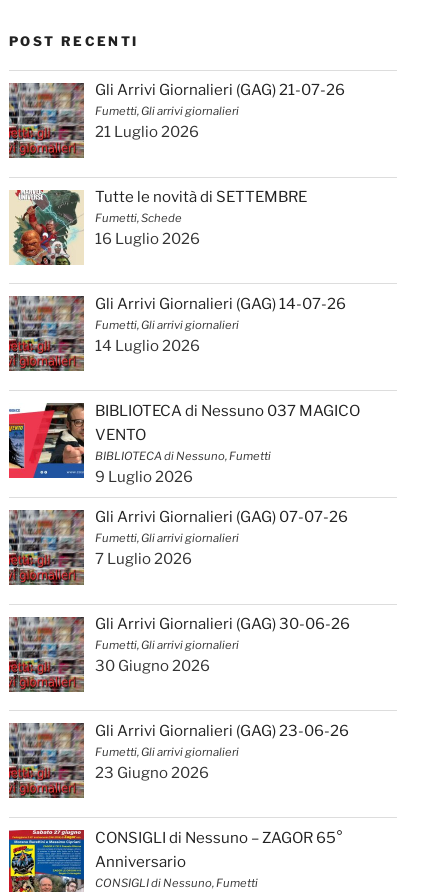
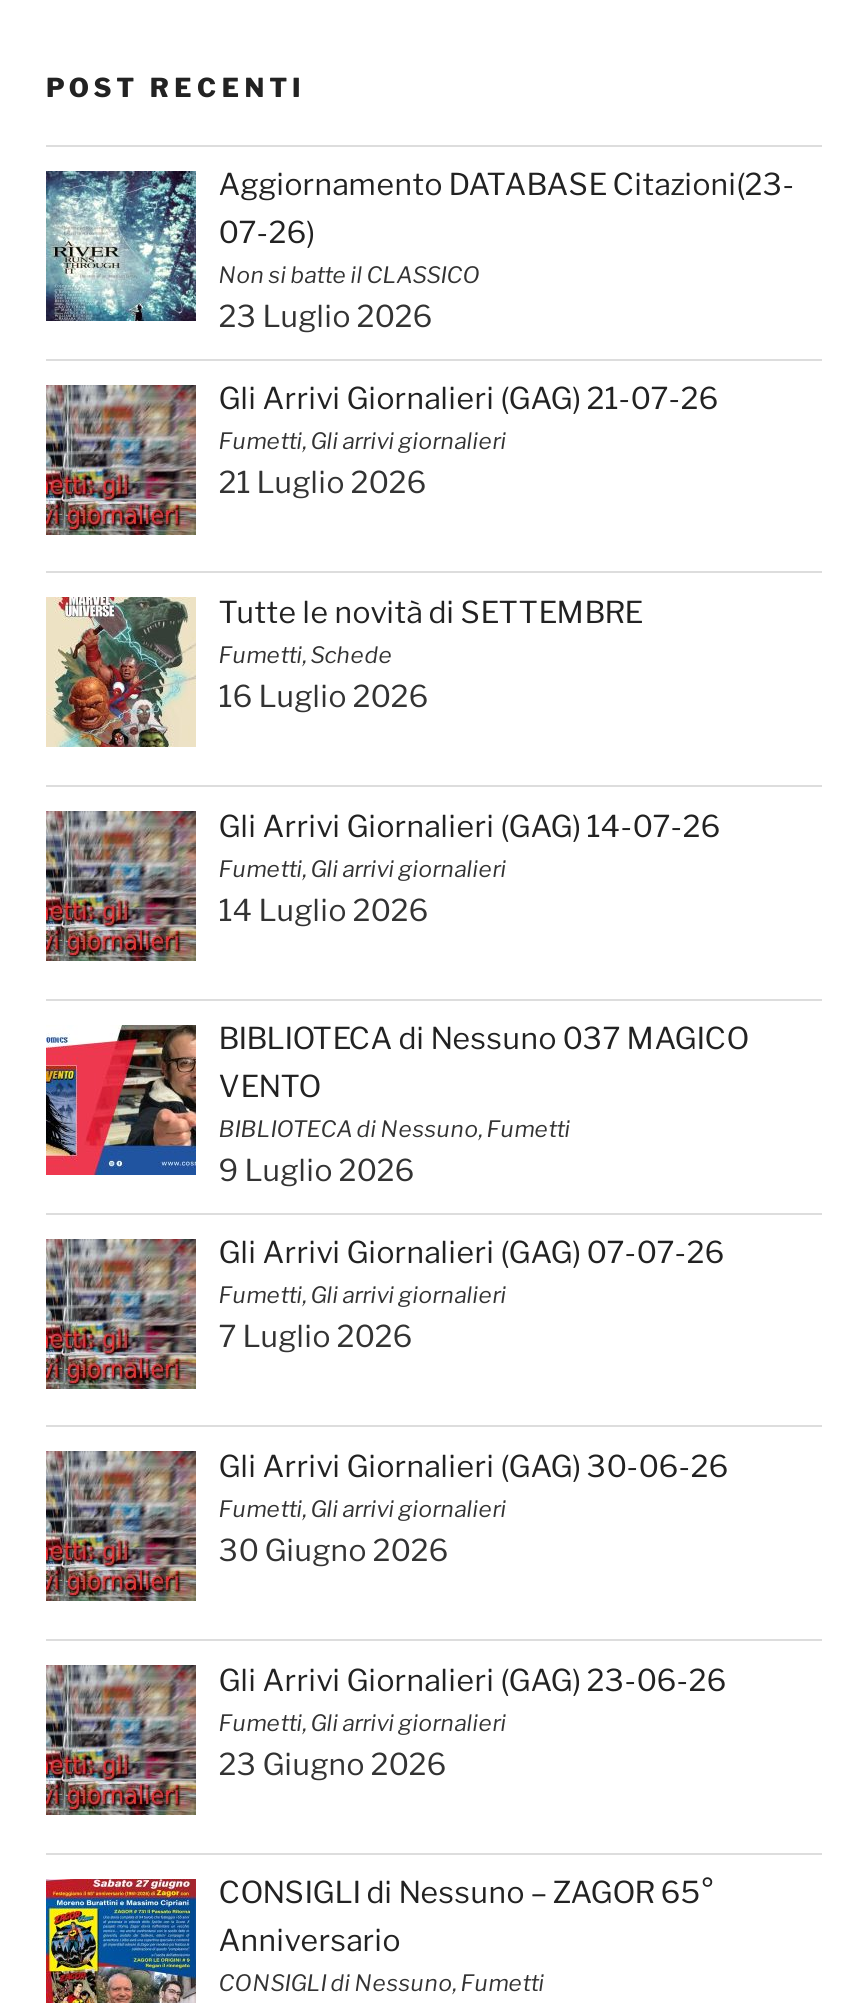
+ [image]
+ Aggiornamento DATABASE Citazioni(23-
+ 07-26)
+ Non si batte il CLASSICO
+ 23 Luglio 2026
